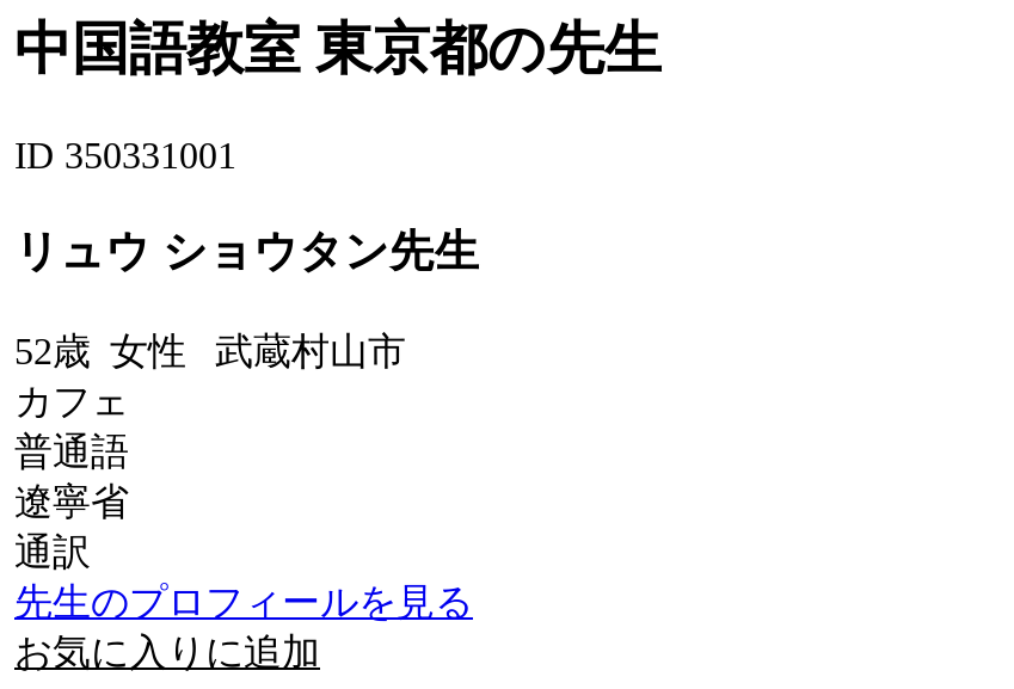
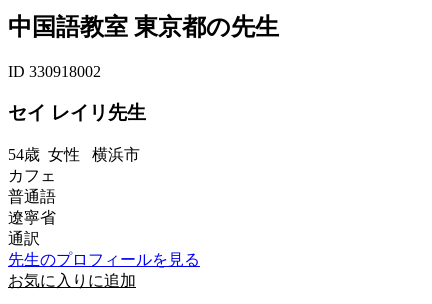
- ID 350331001
+ ID 330918002

- リュウ ショウタン先生
+ セイ レイリ先生

- 52歳女性武蔵村山市
+ 54歳女性横浜市
